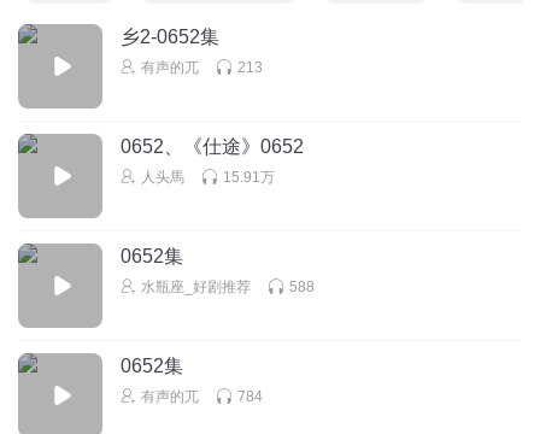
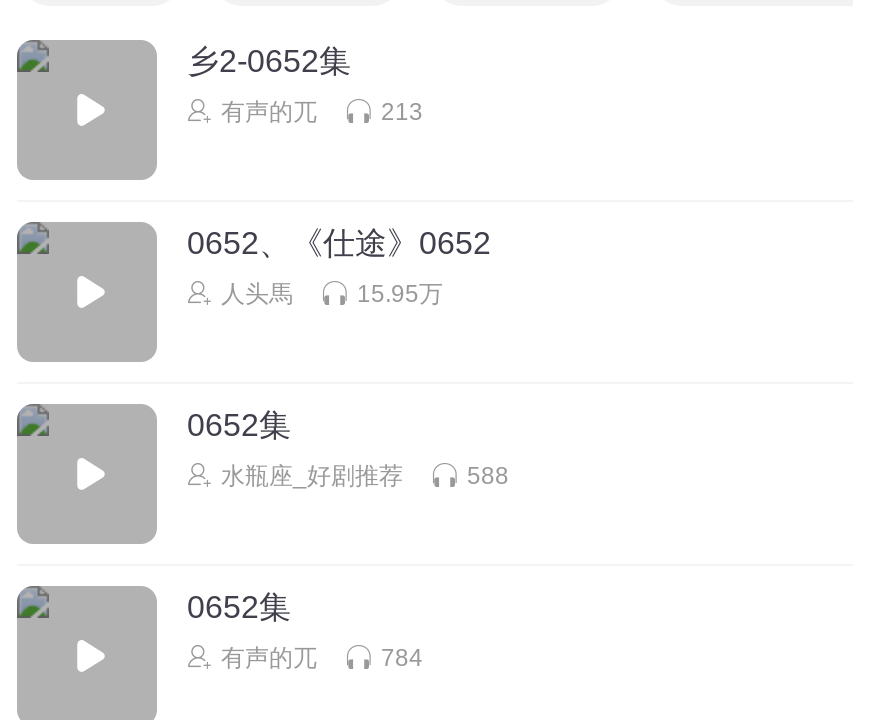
- 15.91万
+ 15.95万
